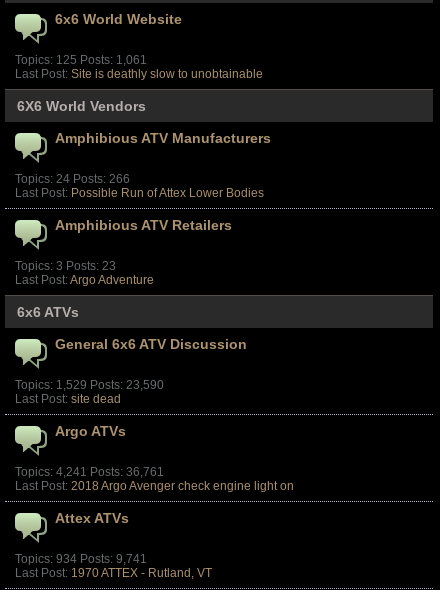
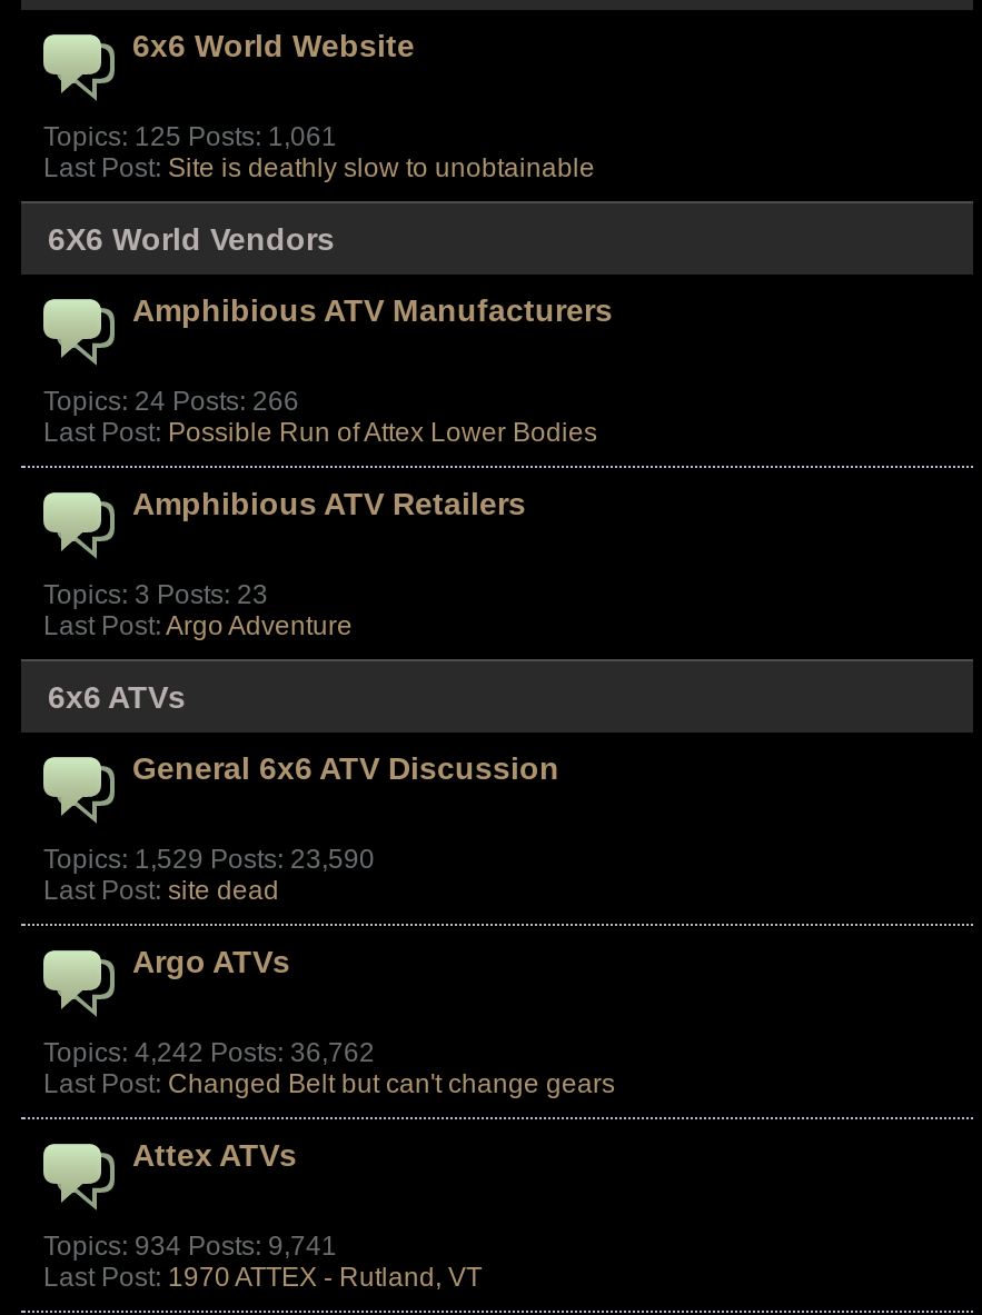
- Topics: 4,241 Posts: 36,761
- Last Post: 2018 Argo Avenger check engine light on
+ Topics: 4,242 Posts: 36,762
+ Last Post: Changed Belt but can't change gears
